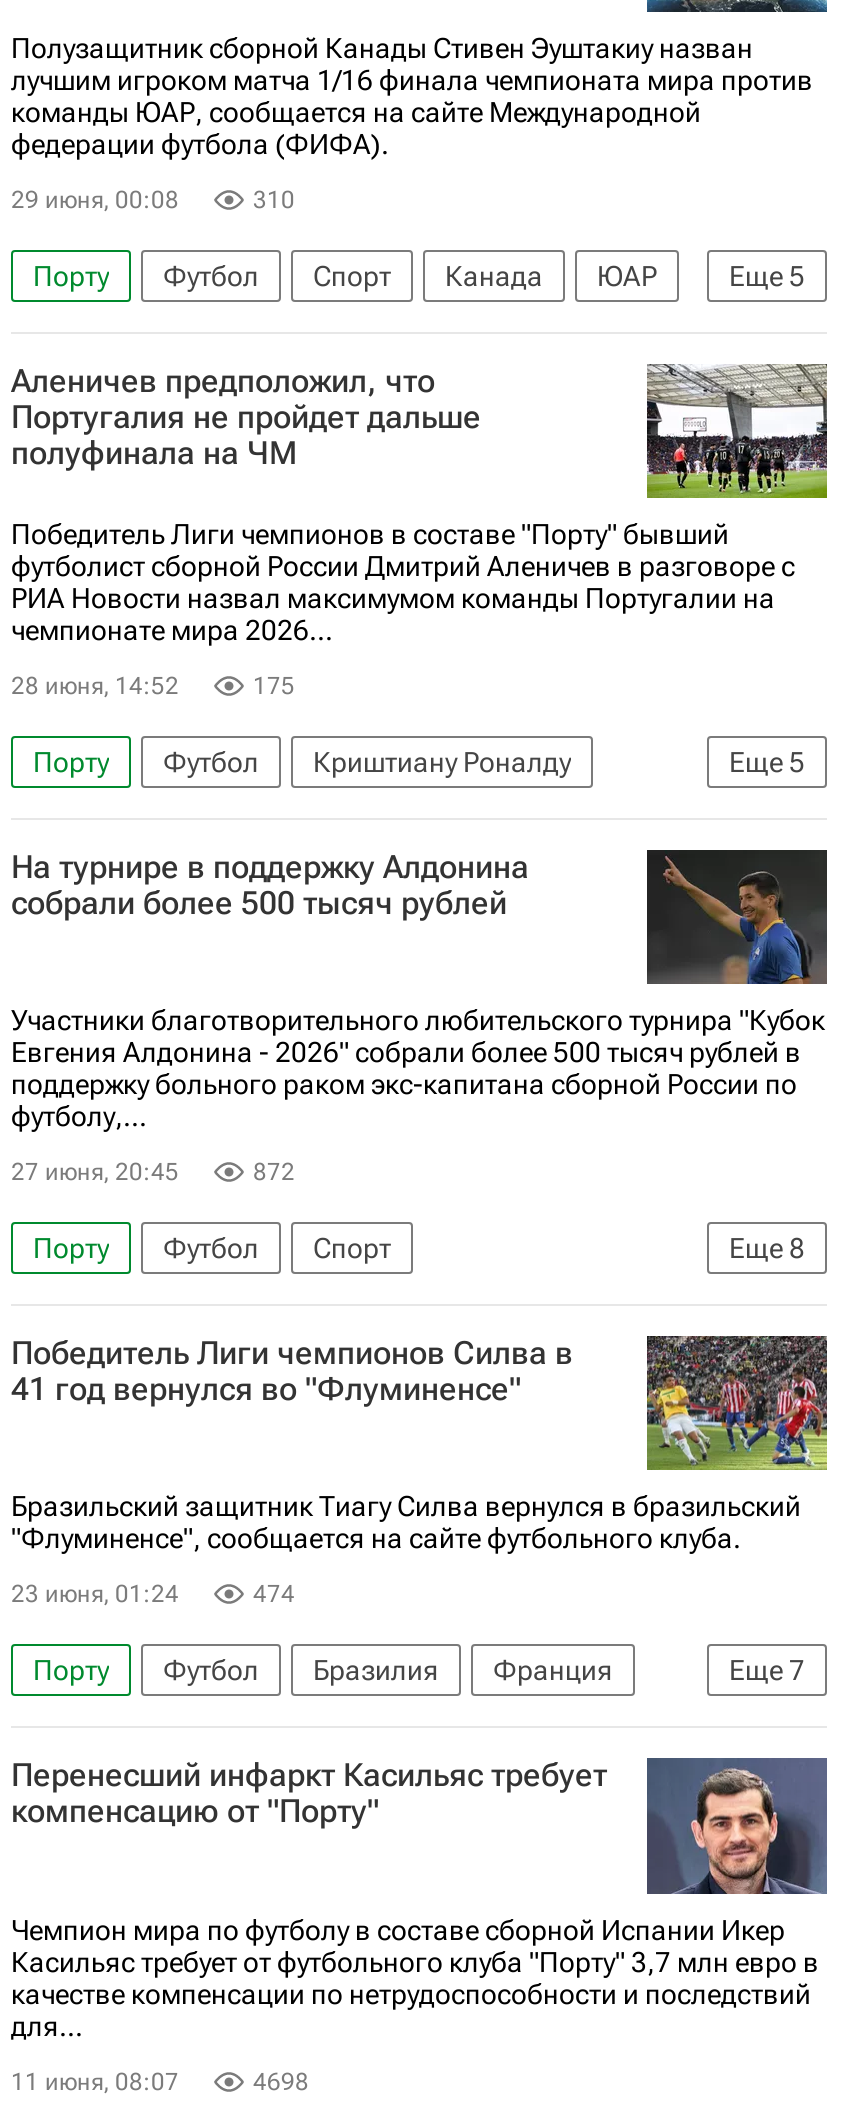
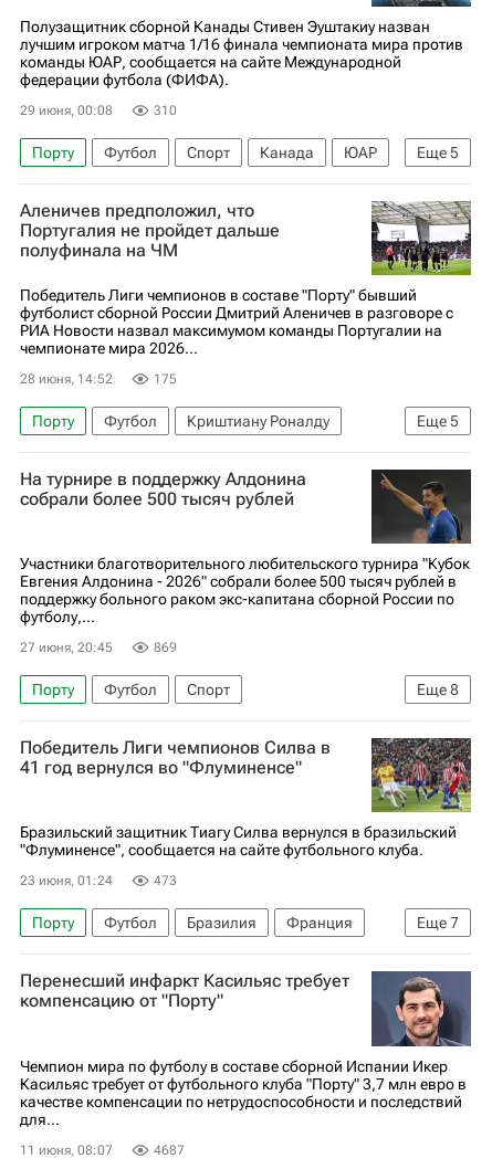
- 872
+ 869

- 474
+ 473

- 4698
+ 4687
